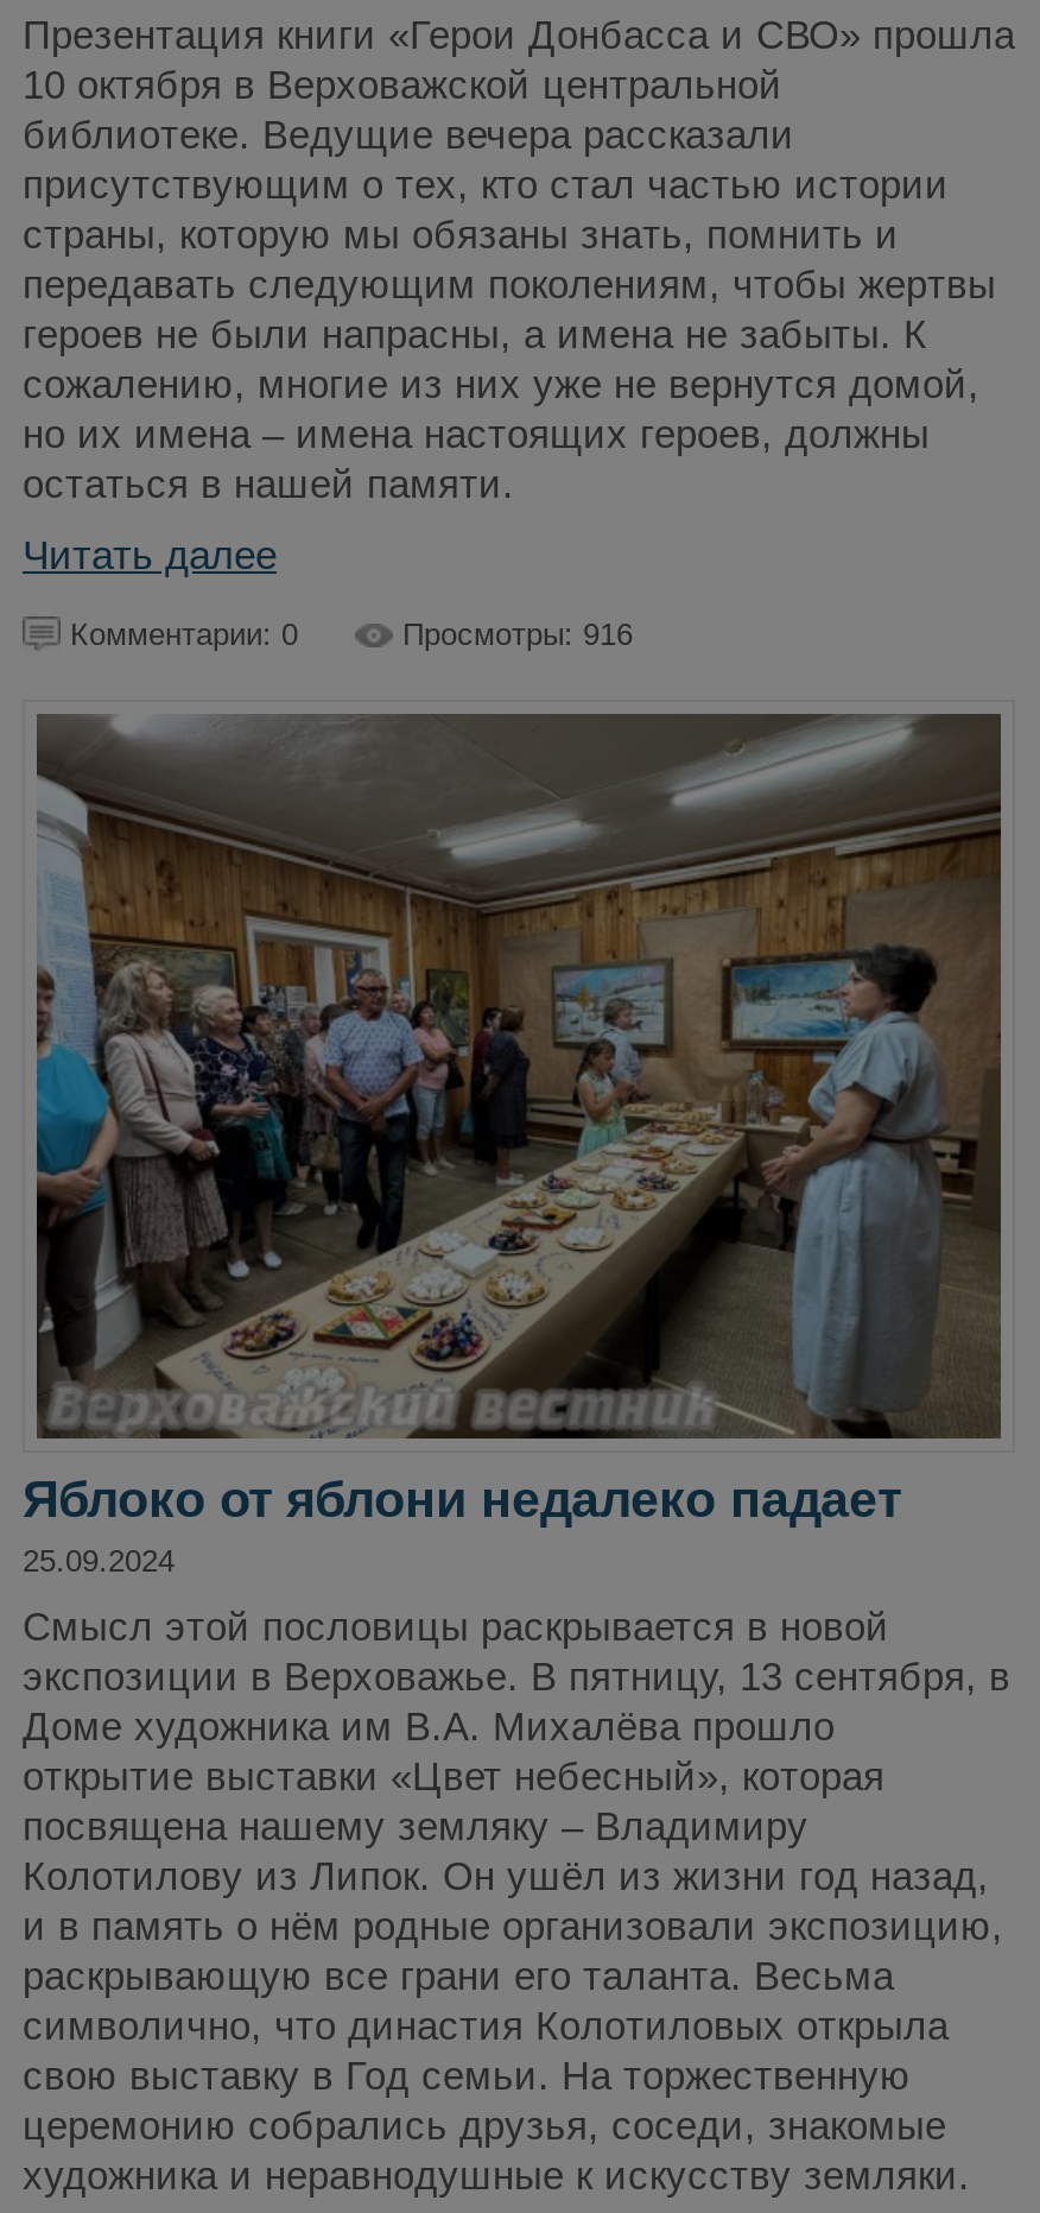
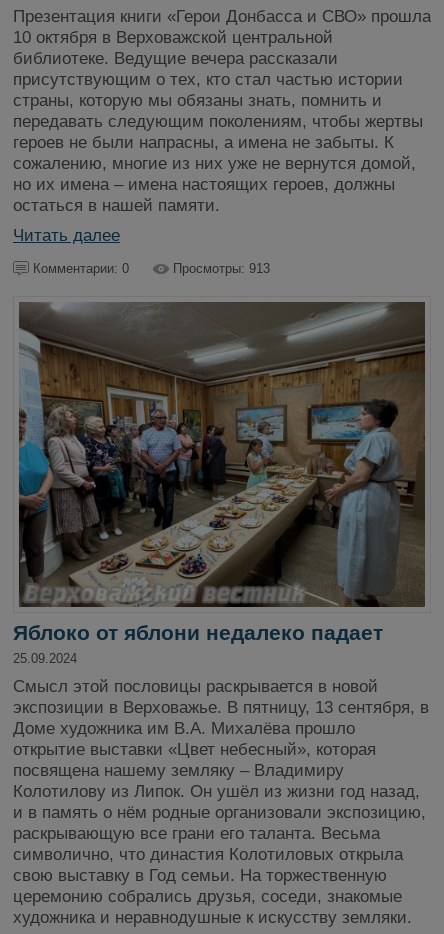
- Просмотры: 916
+ Просмотры: 913
